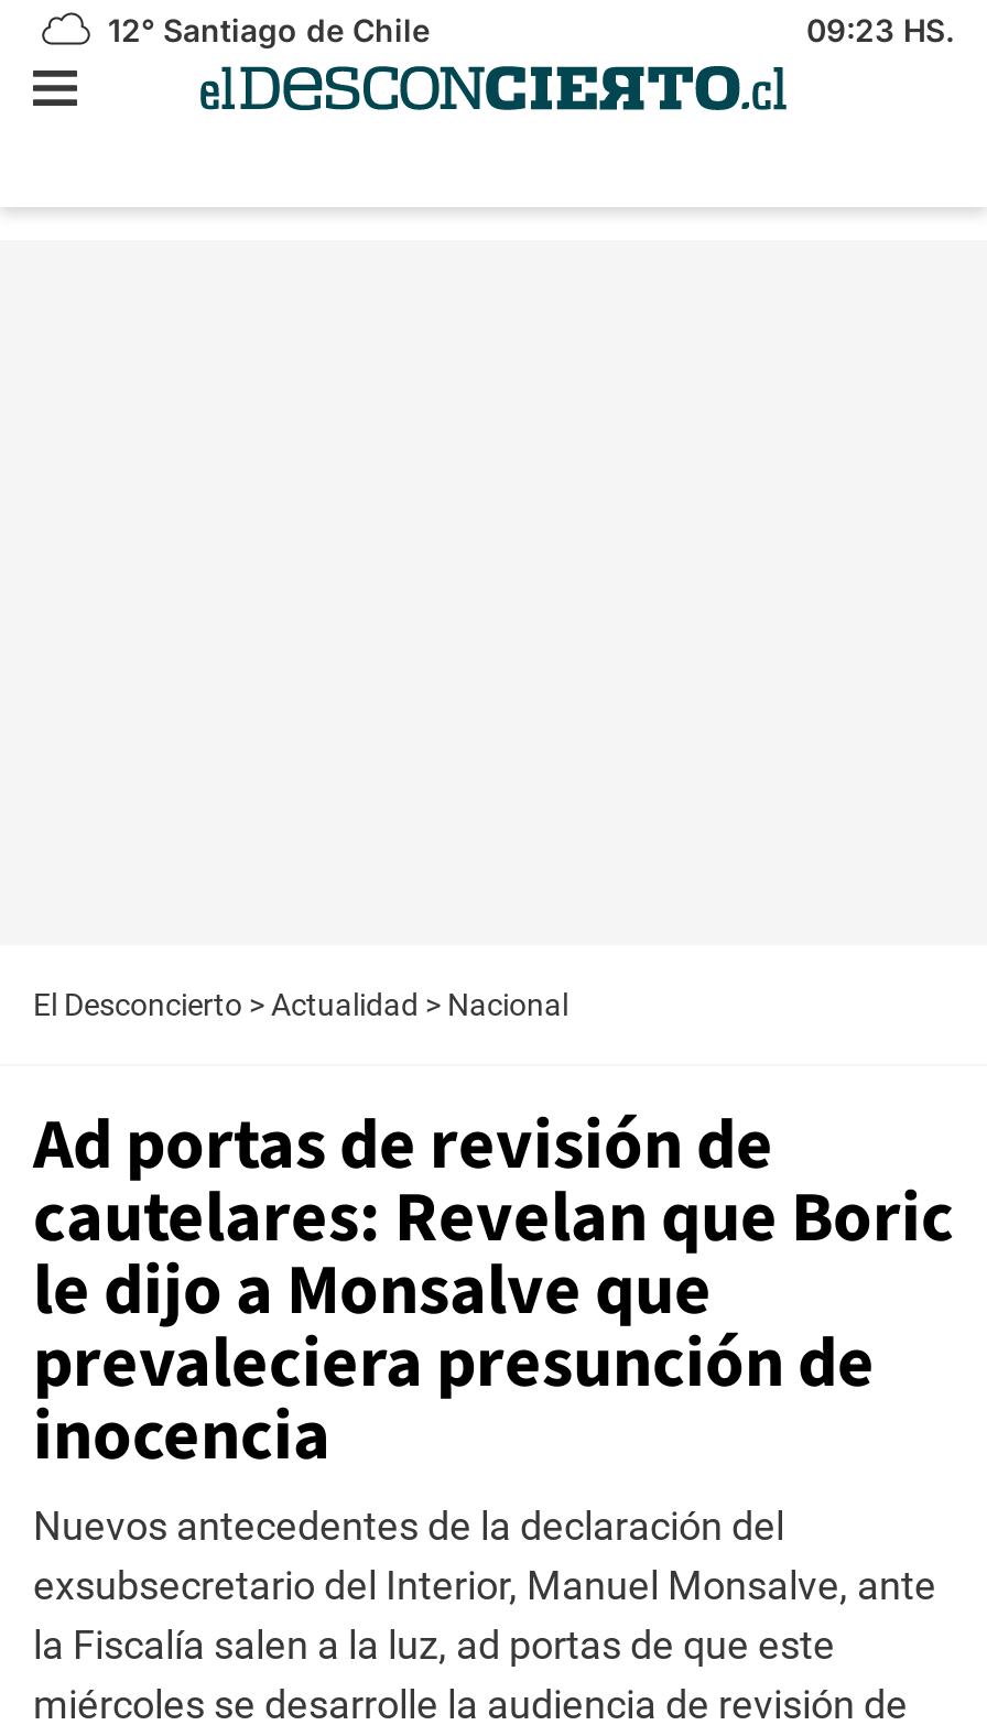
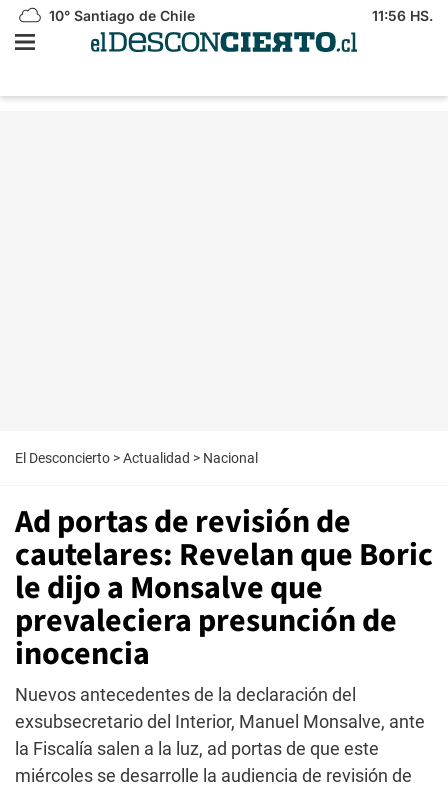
- 12° Santiago de Chile
+ 10° Santiago de Chile

- 09:23 HS.
+ 11:56 HS.
